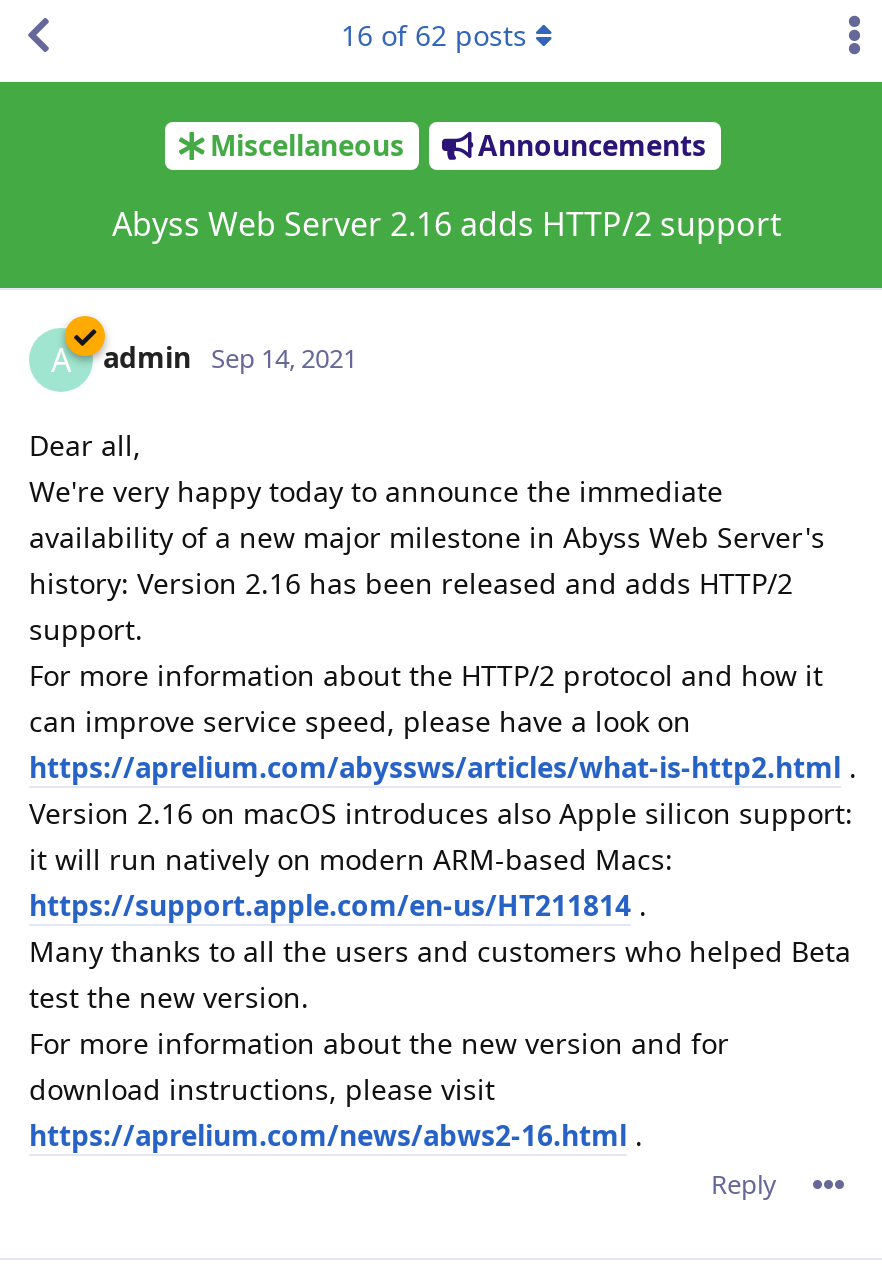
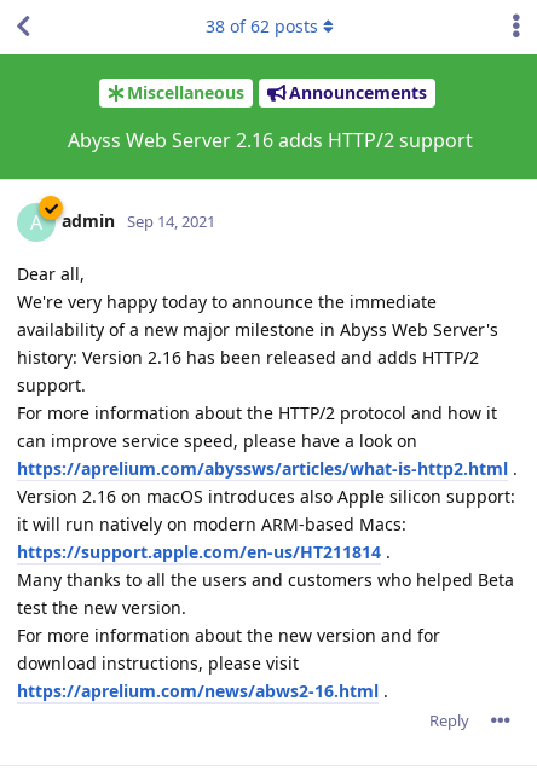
- 16 of 62 posts
+ 38 of 62 posts
